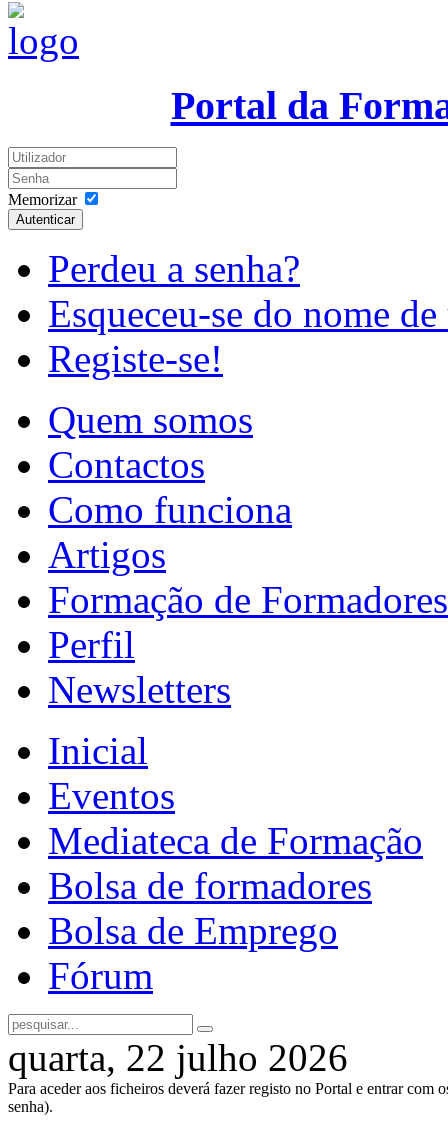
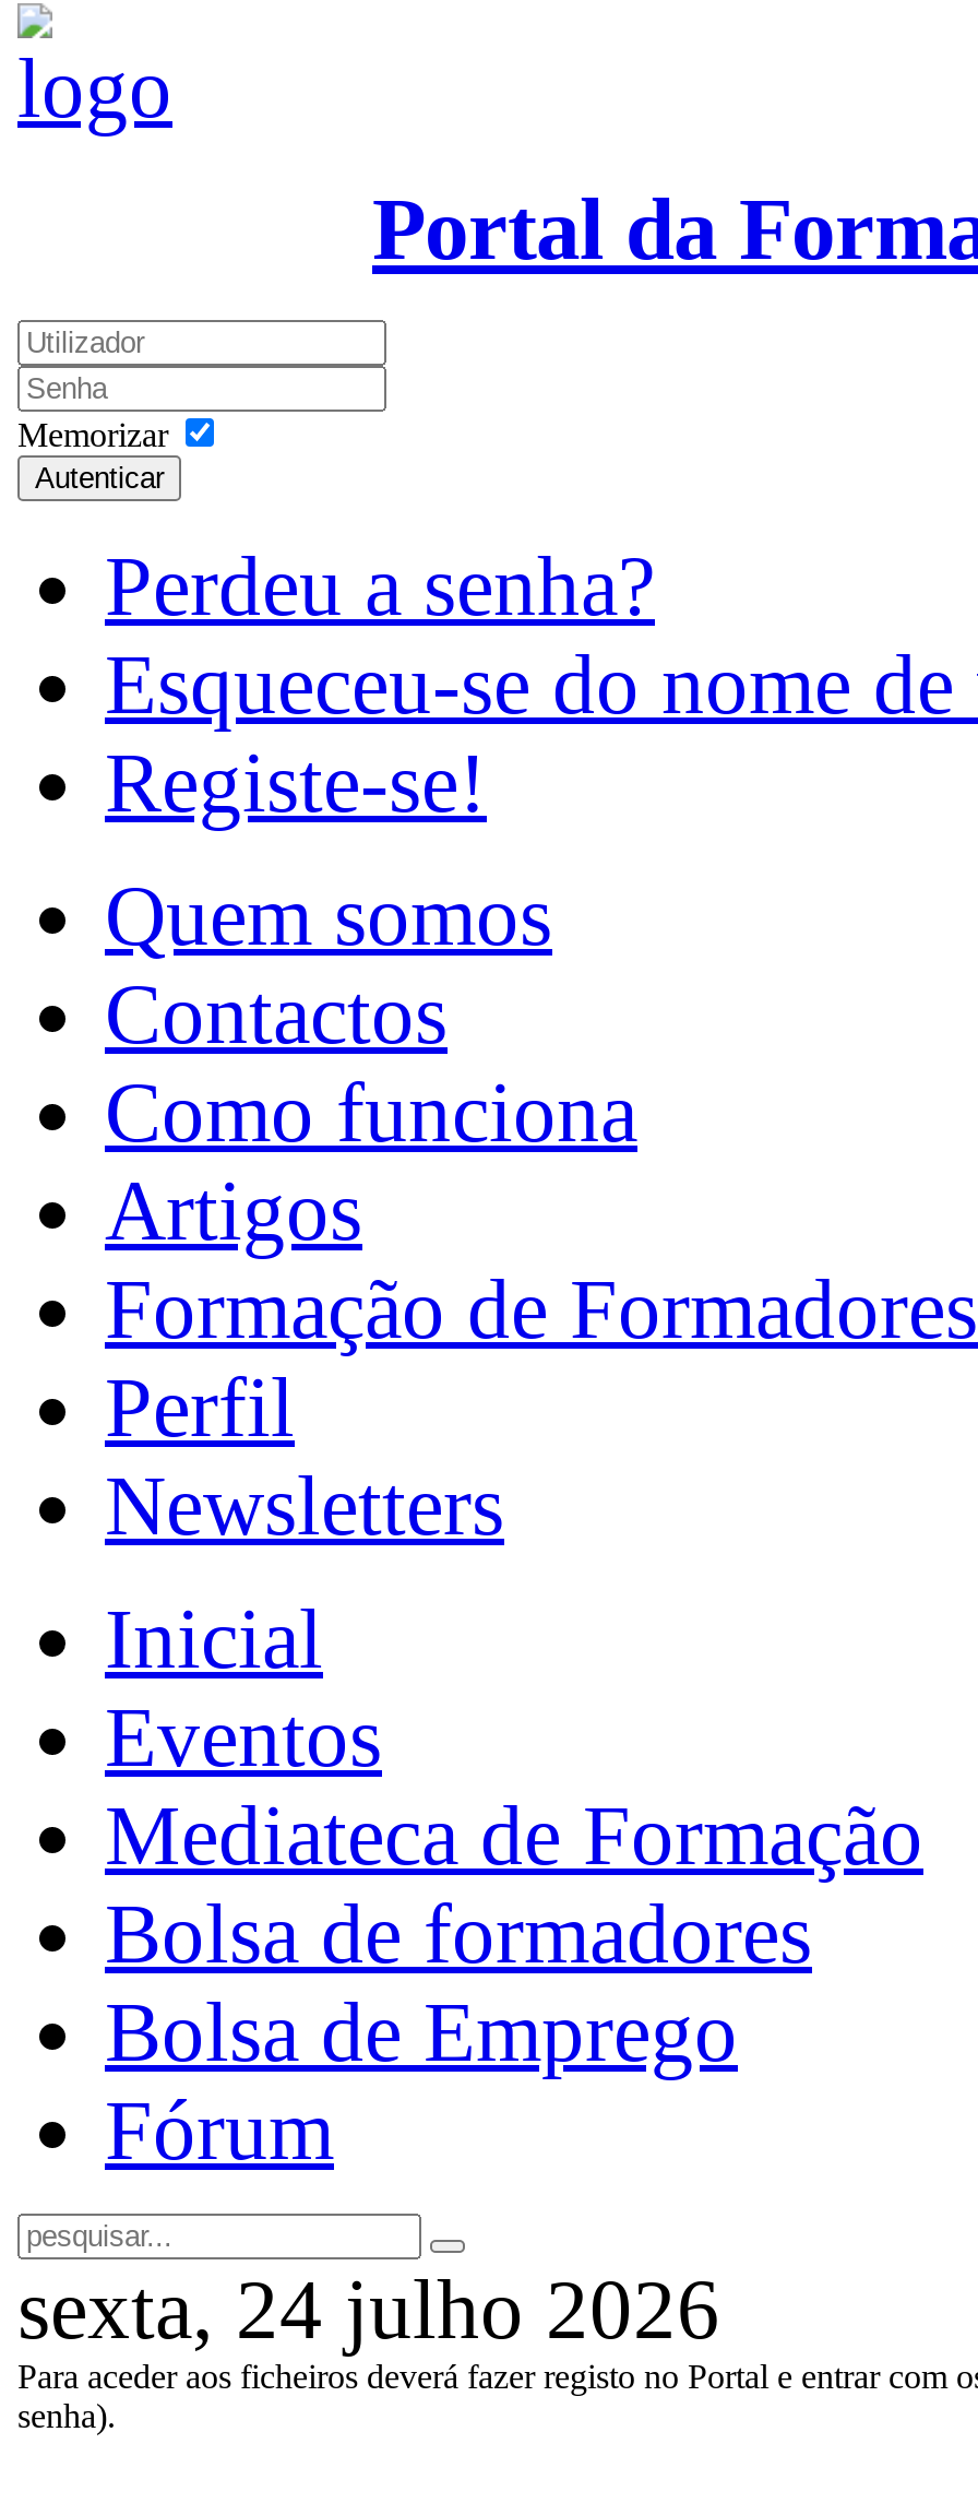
- quarta, 22 julho 2026
+ sexta, 24 julho 2026
